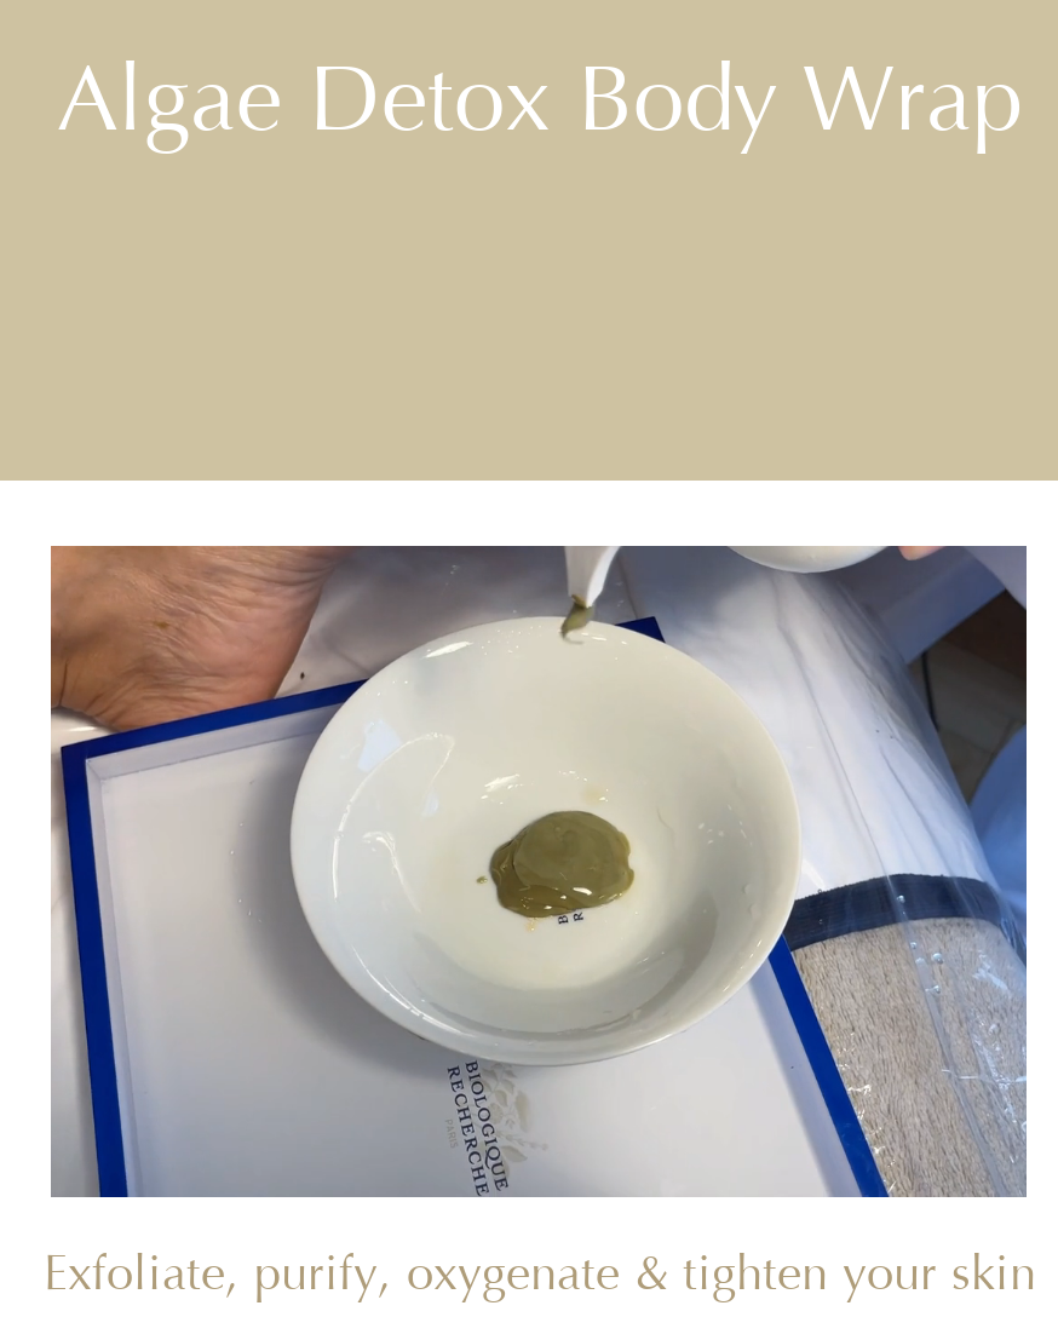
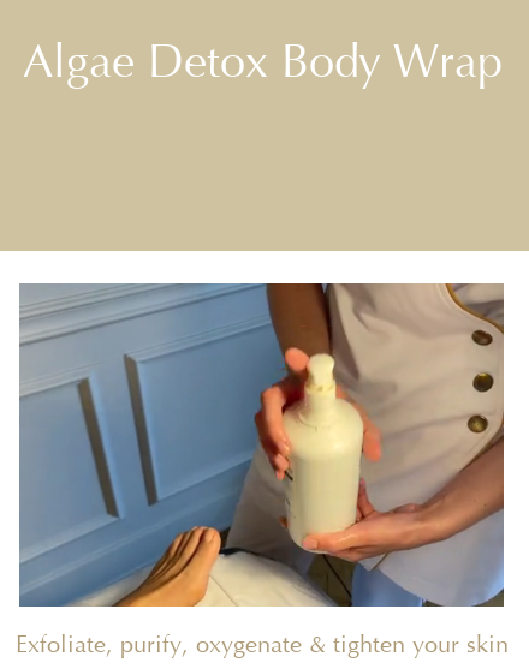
- [image]
+ [image]
